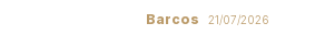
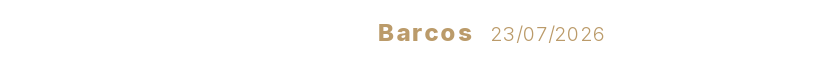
- Barcos 21/07/2026
+ Barcos 23/07/2026
